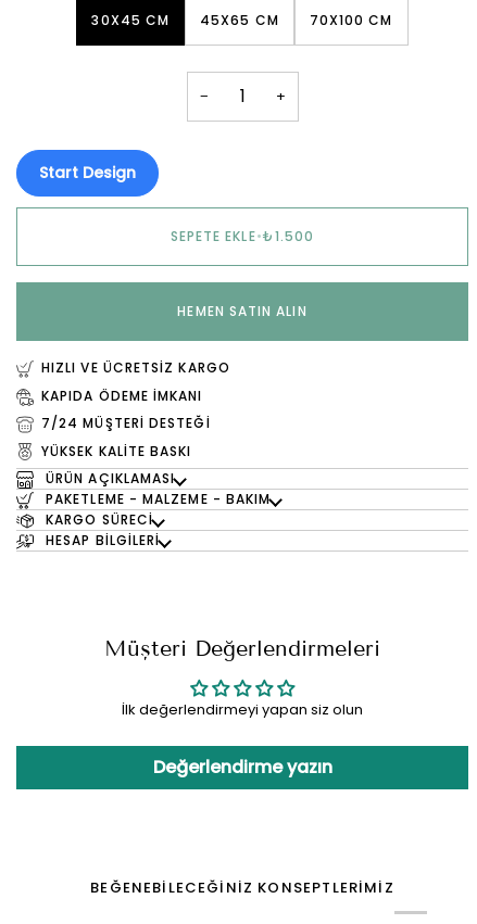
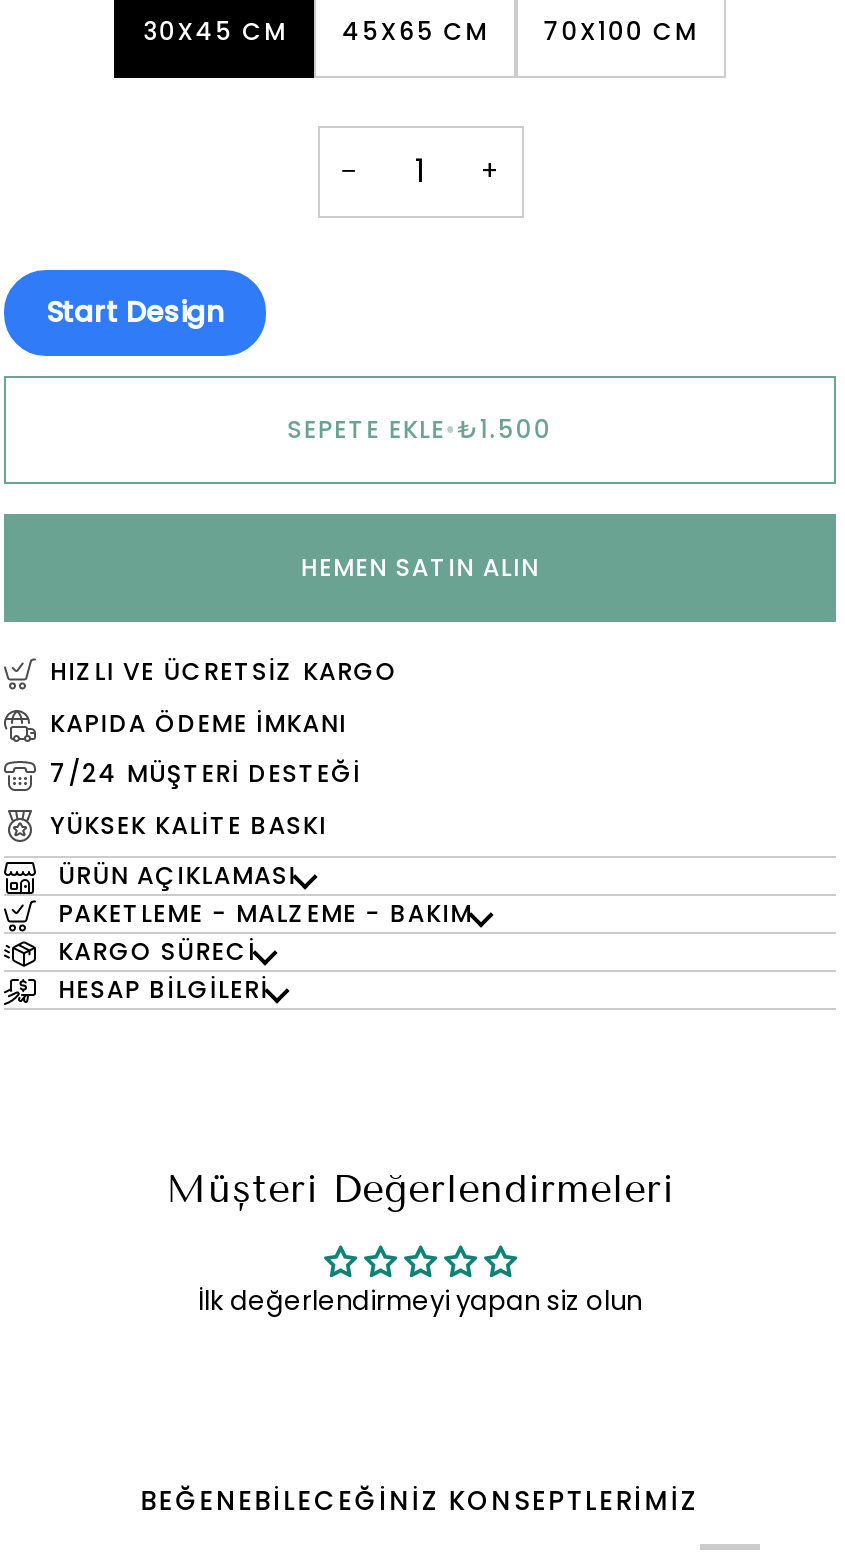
- Değerlendirme yazın
